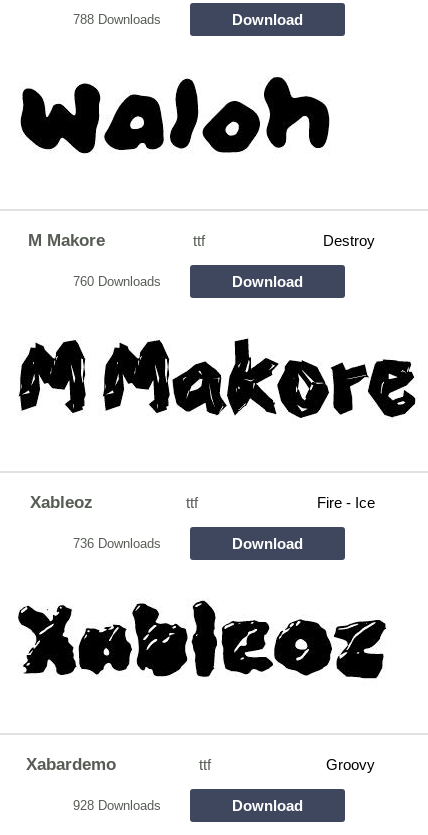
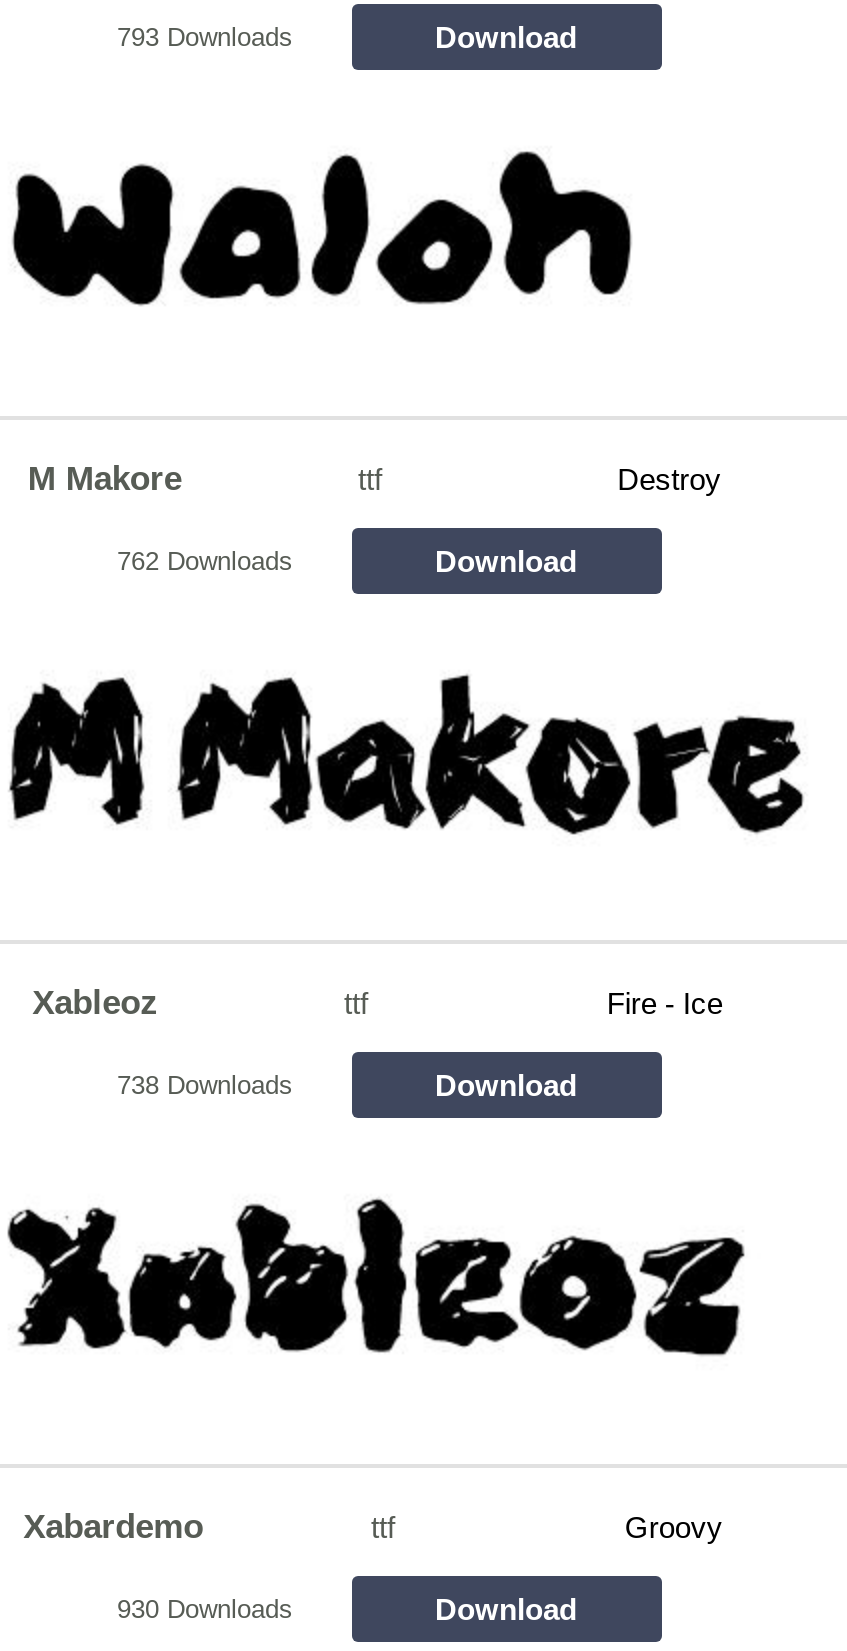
- 788 Downloads
+ 793 Downloads

- 760 Downloads
+ 762 Downloads

- 736 Downloads
+ 738 Downloads

- 928 Downloads
+ 930 Downloads
